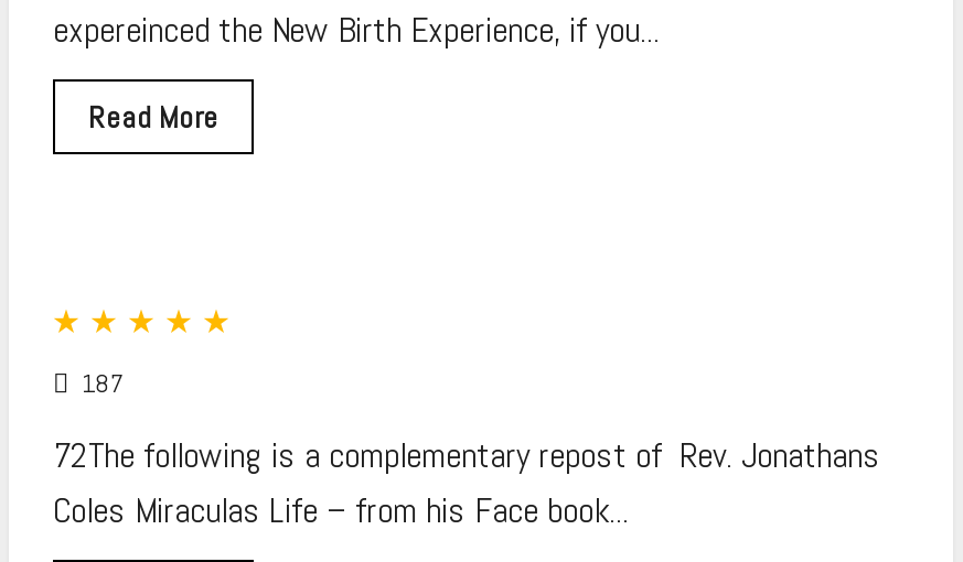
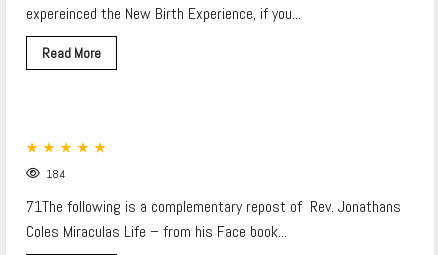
- 187
+ 184

- 72The following is a complementary repost of Rev. Jonathans
+ 71The following is a complementary repost of Rev. Jonathans
